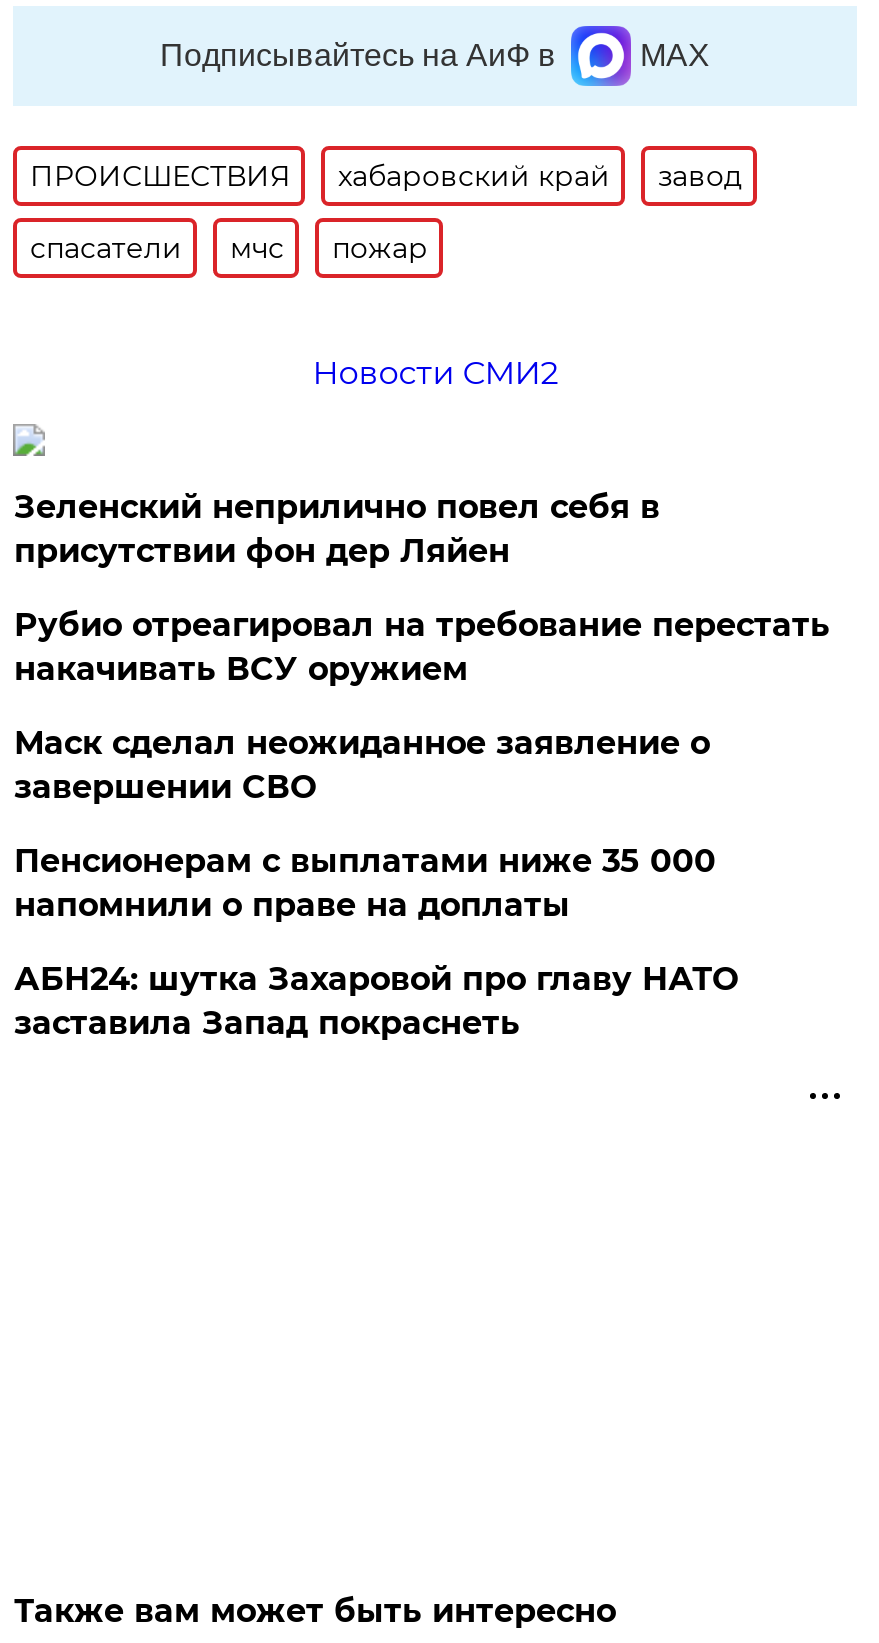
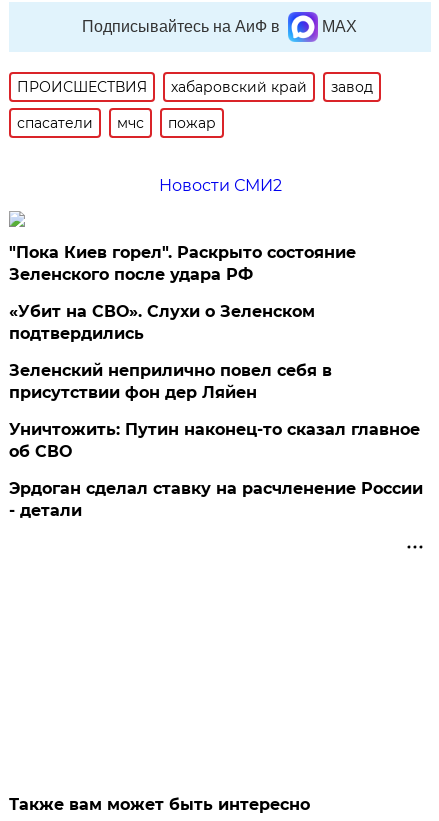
+ "Пока Киев горел". Раскрыто состояние
+ Зеленского после удара РФ
+ «Убит на СВО». Слухи о Зеленском
+ подтвердились

moved down: Зеленский неприлично повел cебя в | присутствии фон дер Ляйен

- Рубио отреагировал на требование перестать
- накачивать ВСУ оружием
- Маск сделал неожиданное заявление о
- завершении СВО
- Пенсионерам с выплатами ниже 35 000
- напомнили о праве на доплаты
- АБН24: шутка Захаровой про главу НАТО
- заставила Запад покраснеть
+ Уничтожить: Путин наконец-то сказал главное
+ об СВО
+ Эрдоган сделал ставку на расчленение России
+ - детали
